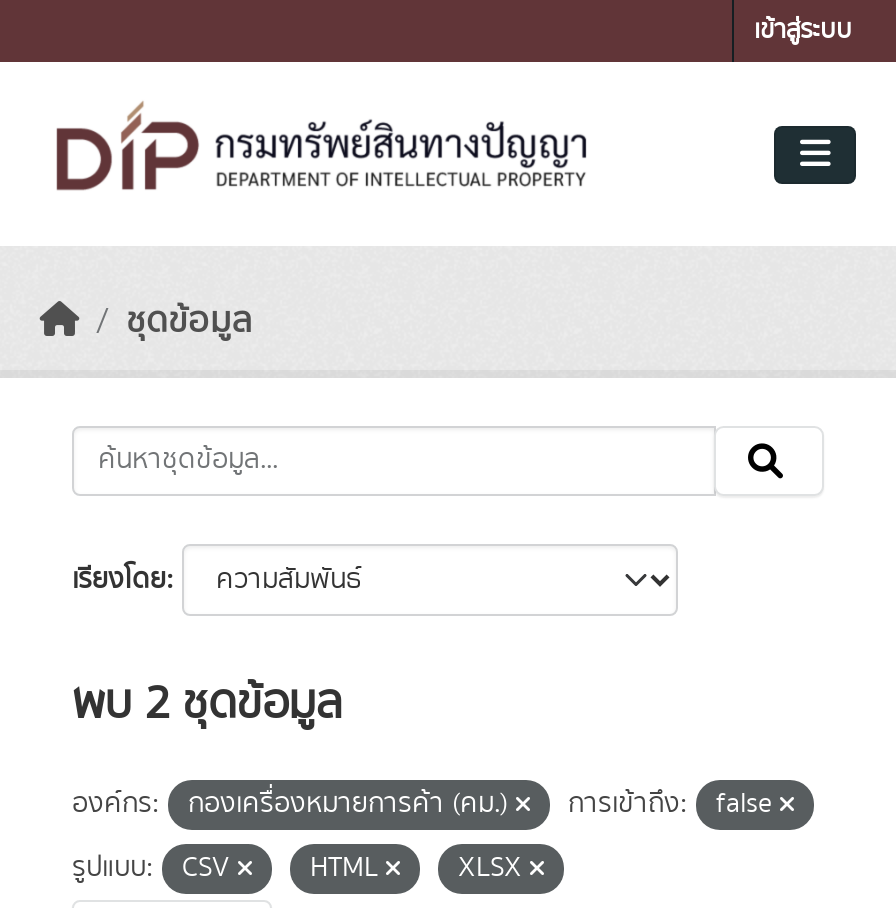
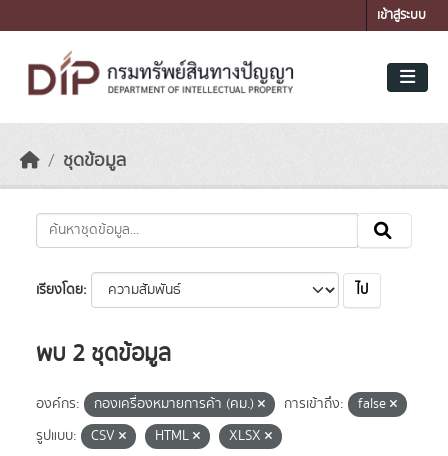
+ ไป
